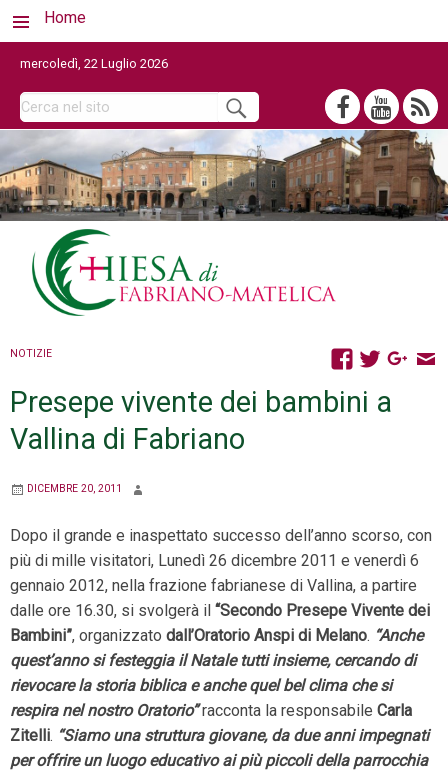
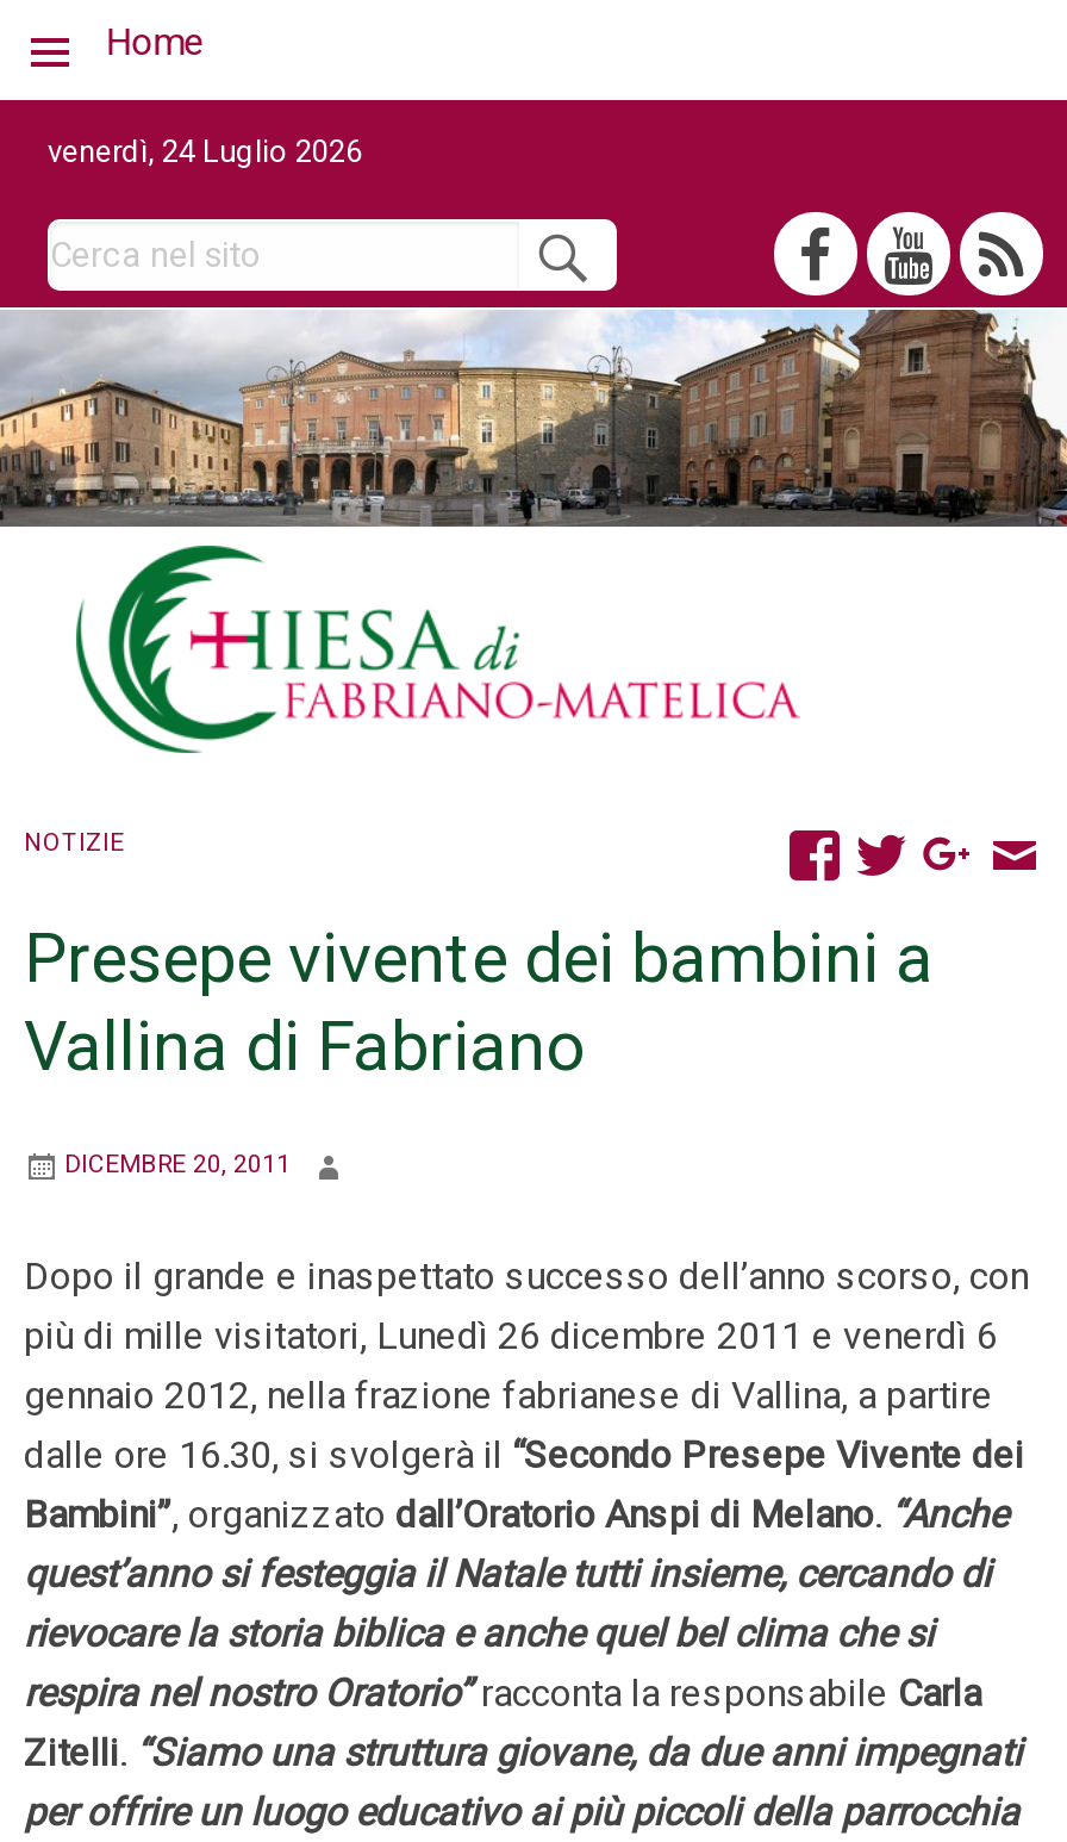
- mercoledì, 22 Luglio 2026
+ venerdì, 24 Luglio 2026
